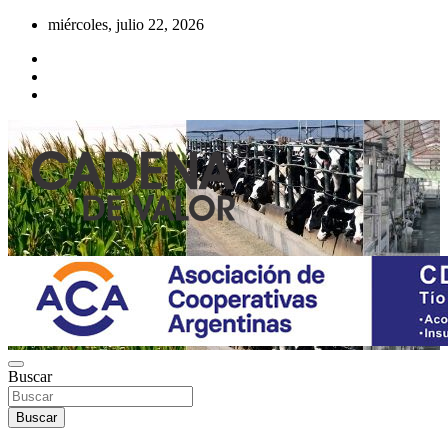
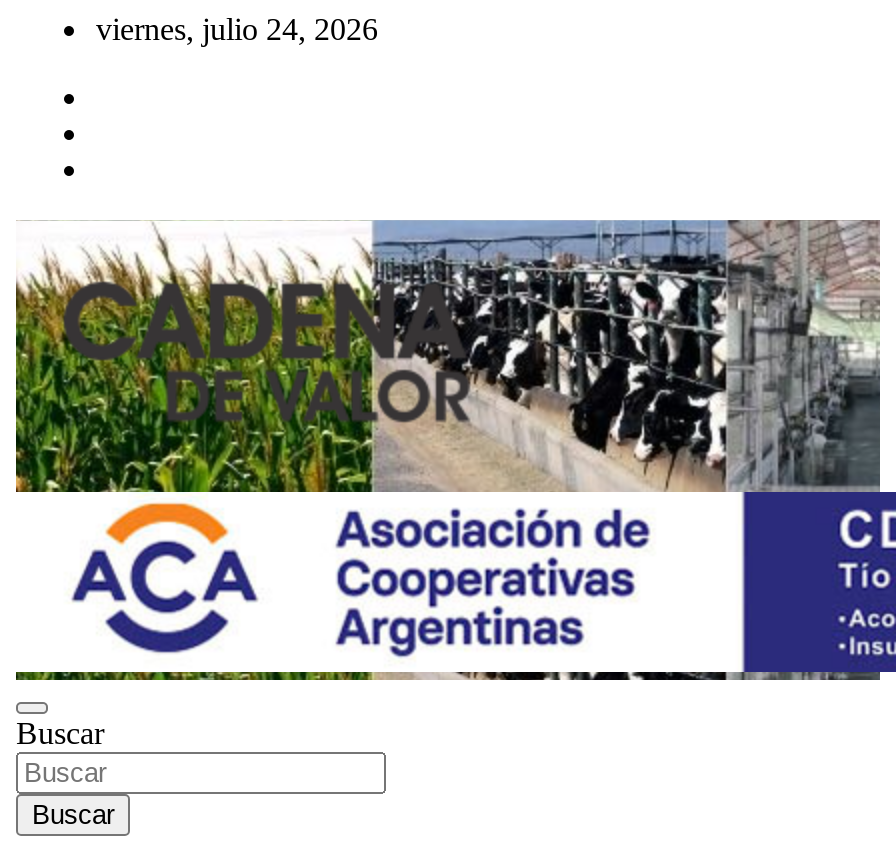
- miércoles, julio 22, 2026
+ viernes, julio 24, 2026
